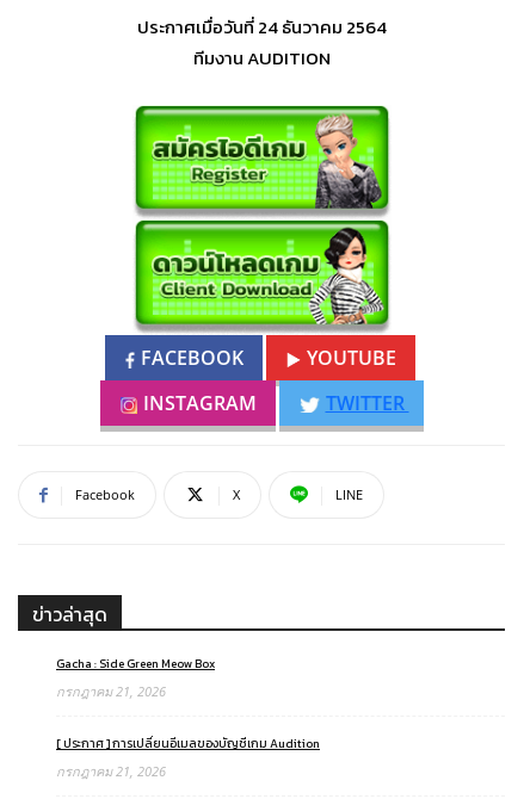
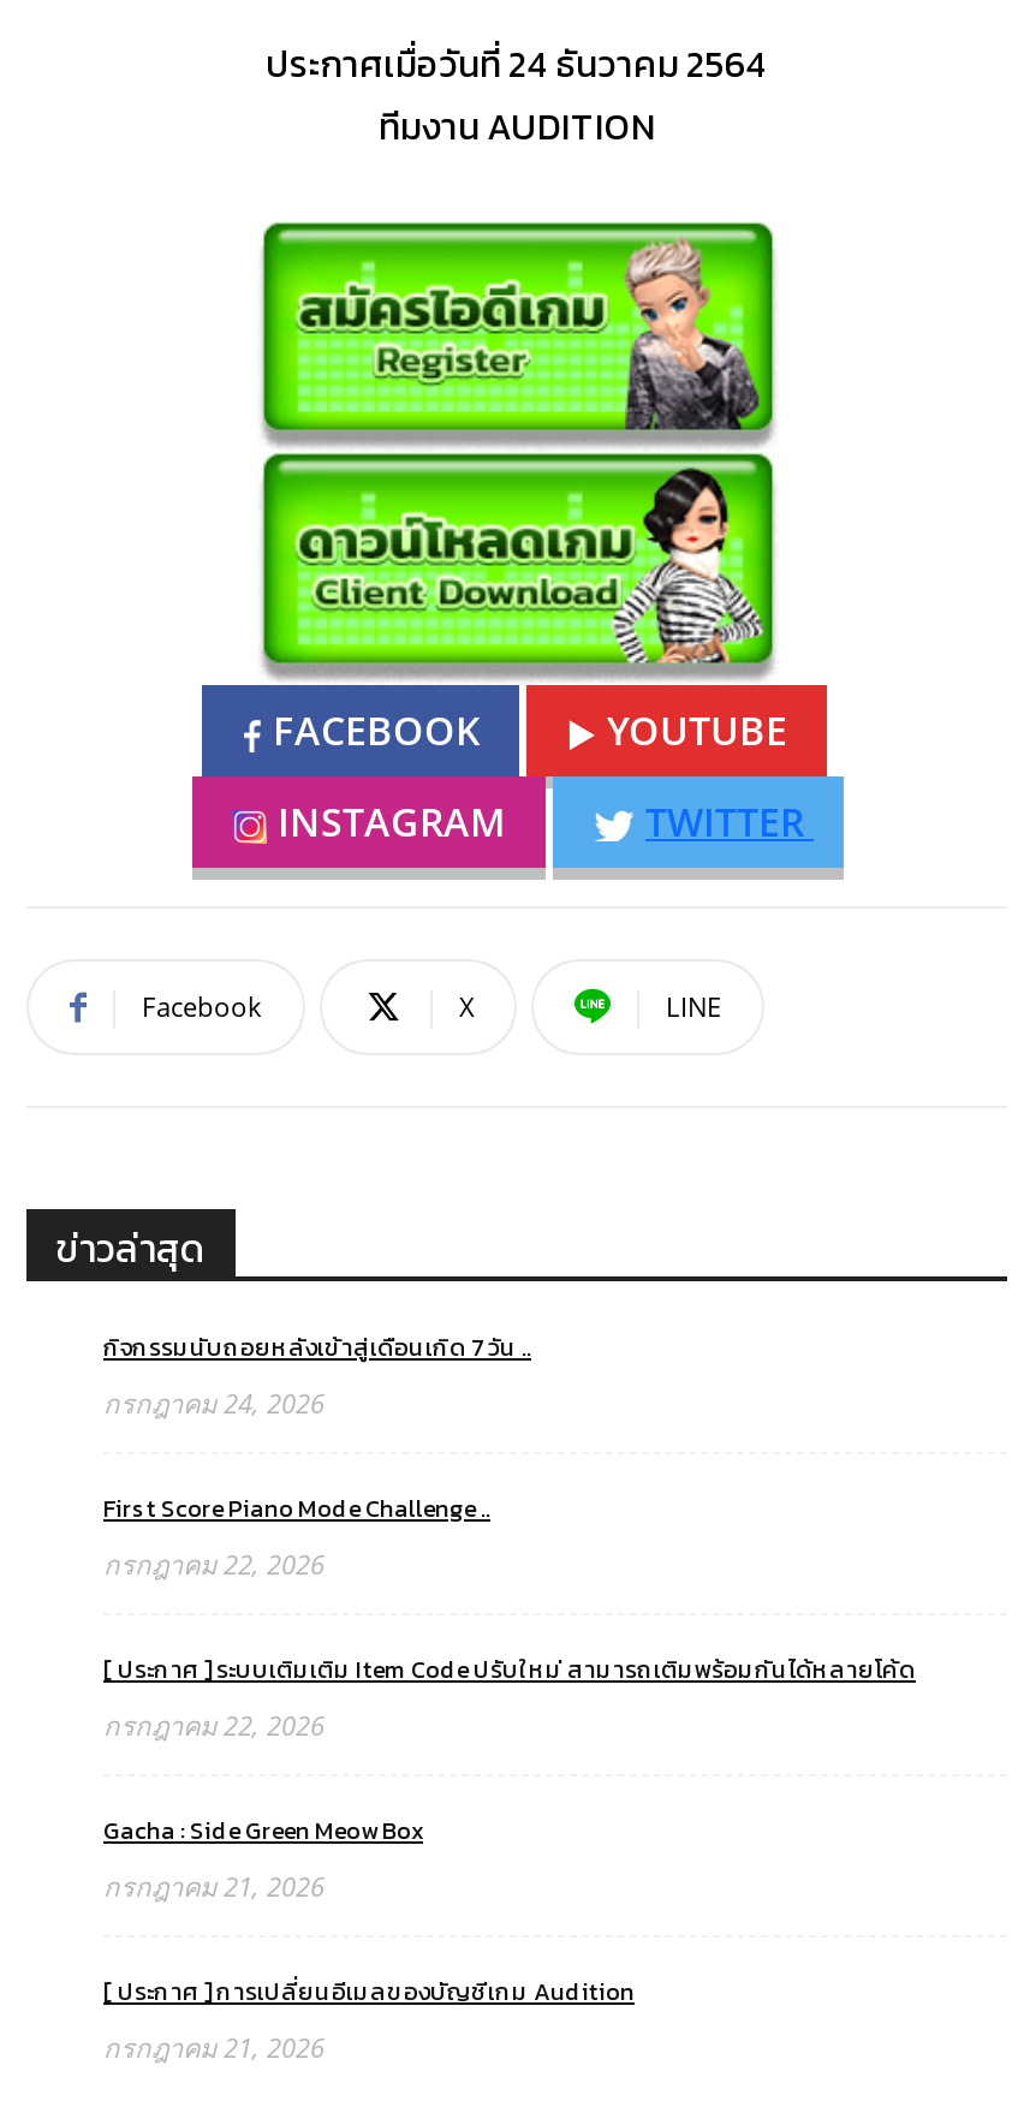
+ กิจกรรมนับถอยหลังเข้าสู่เดือนเกิด 7 วัน ..
+ กรกฎาคม 24, 2026
+ First Score Piano Mode Challenge ..
+ กรกฎาคม 22, 2026
+ [ ประกาศ ] ระบบเติมเติม Item Code ปรับใหม่ สามารถเติมพร้อมกันได้หลายโค้ด
+ กรกฎาคม 22, 2026
